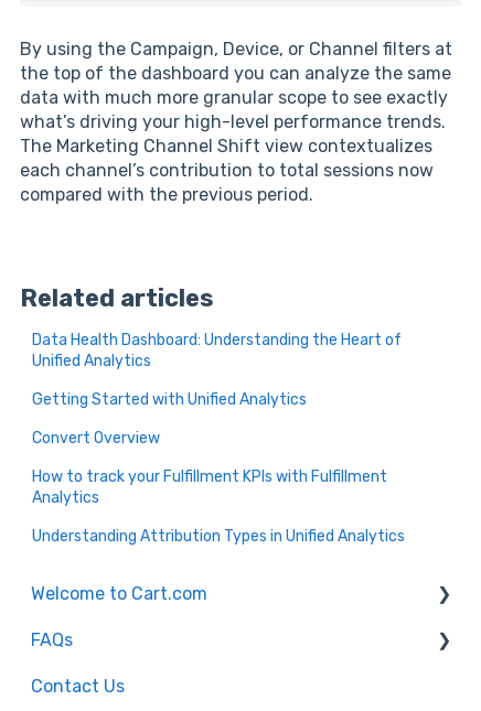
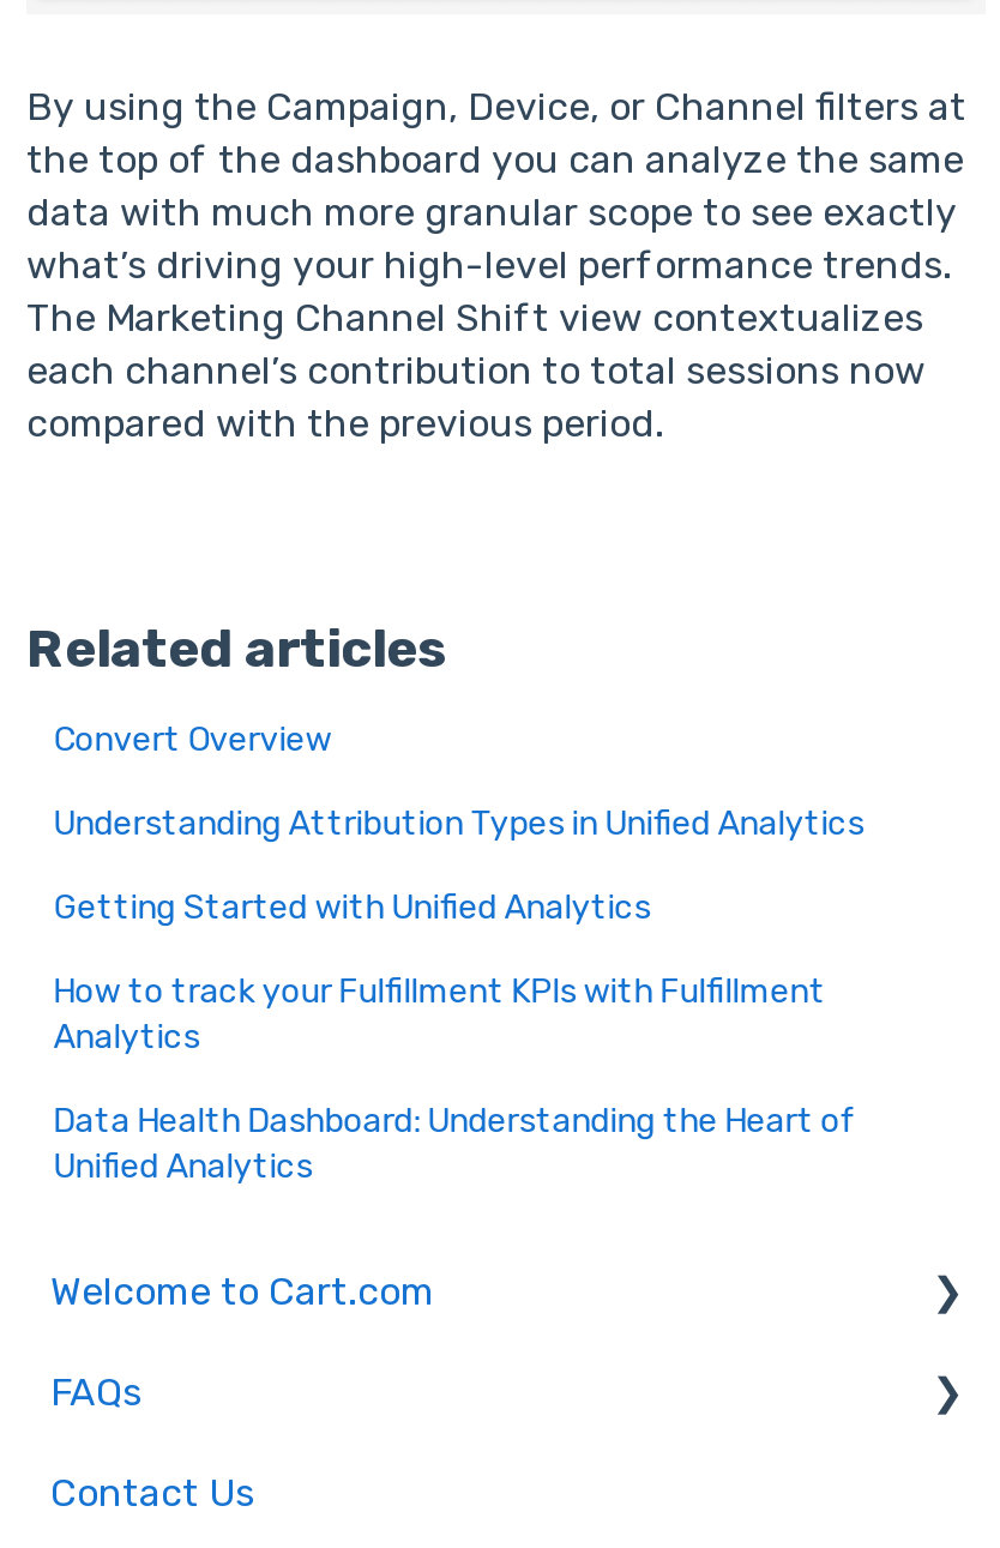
moved down: Data Health Dashboard: Understanding the Heart of | Unified Analytics

moved up: Getting Started with Unified Analytics | Convert Overview | How to track your Fulfillment KPIs with Fulfillment | Analytics | Understanding Attribution Types in Unified Analytics
